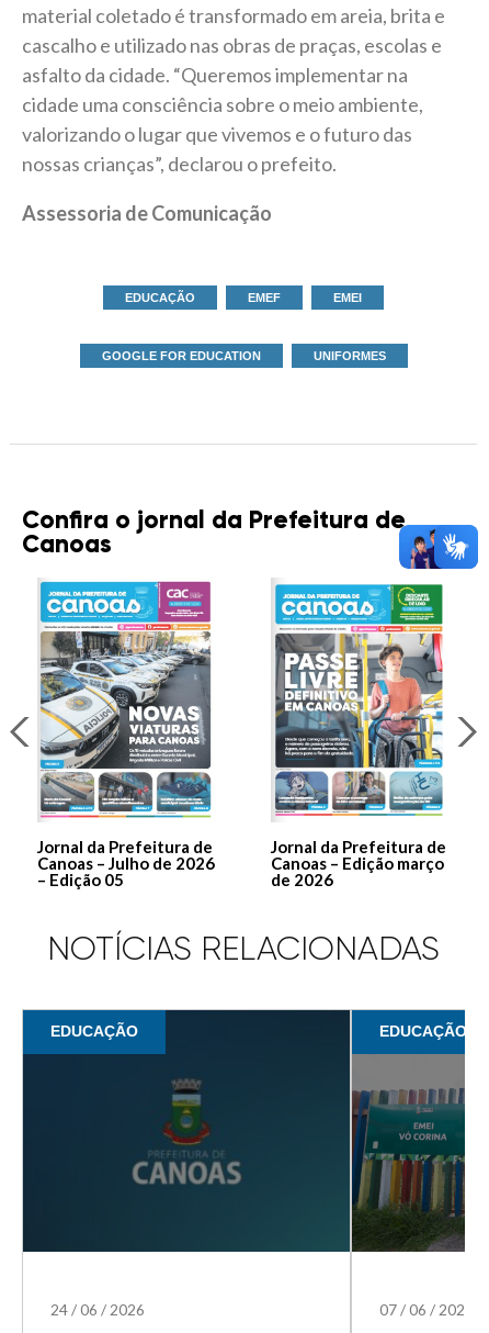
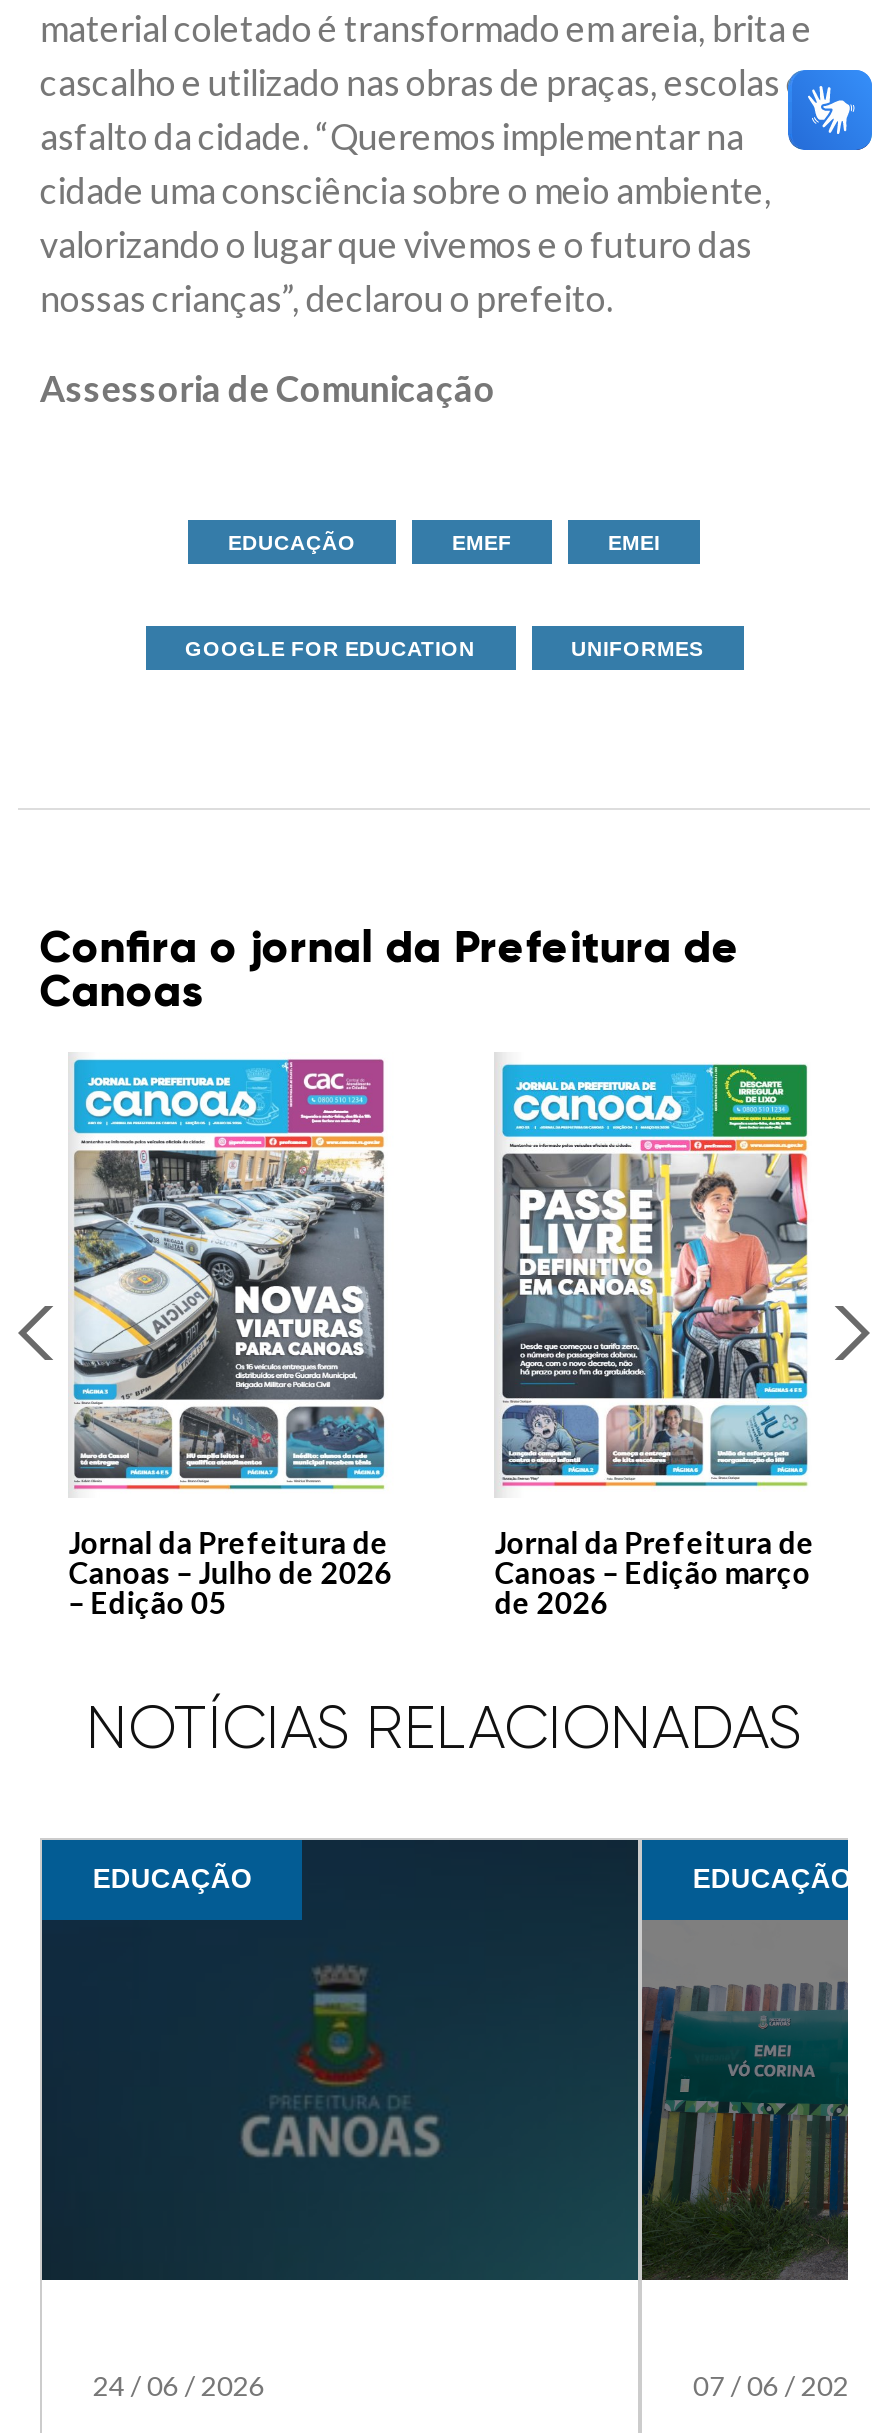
+ [image]

- [image]
